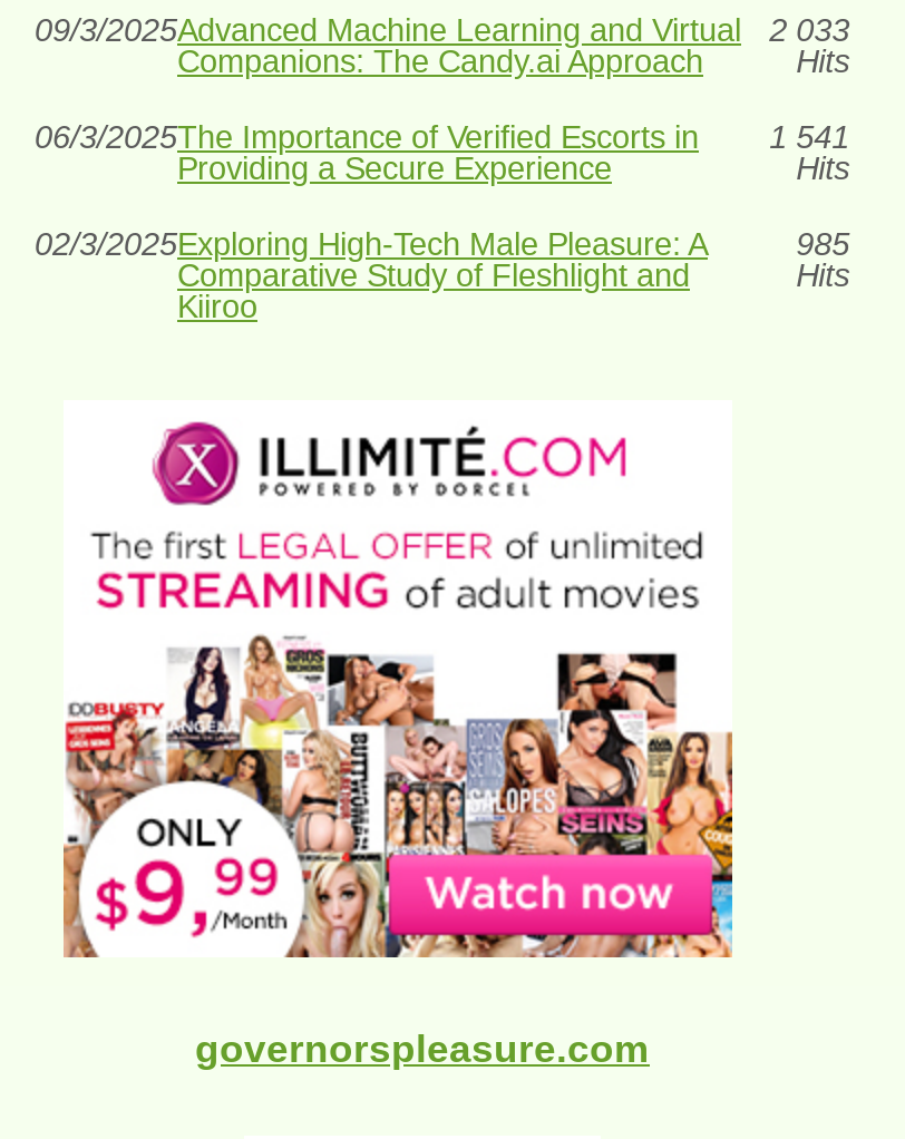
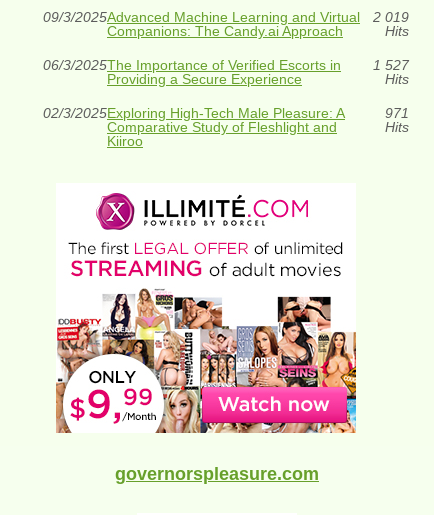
- 09/3/2025Advanced Machine Learning and Virtual 2 033
+ 09/3/2025Advanced Machine Learning and Virtual 2 019

- 06/3/2025The Importance of Verified Escorts in 1 541
+ 06/3/2025The Importance of Verified Escorts in 1 527

- 985
+ 971
